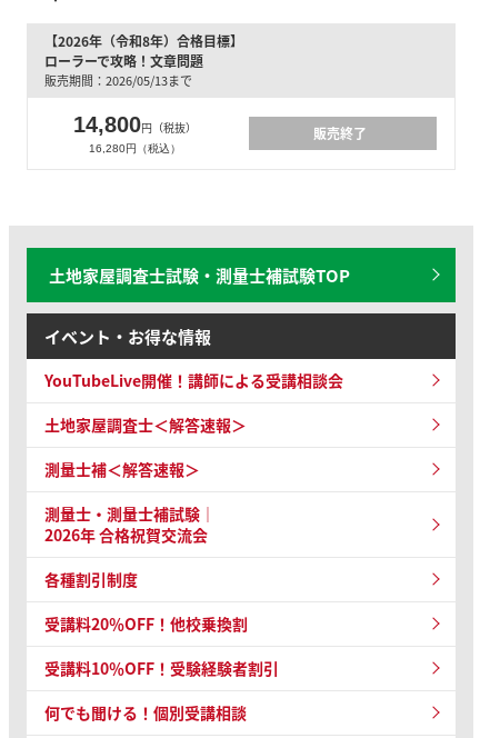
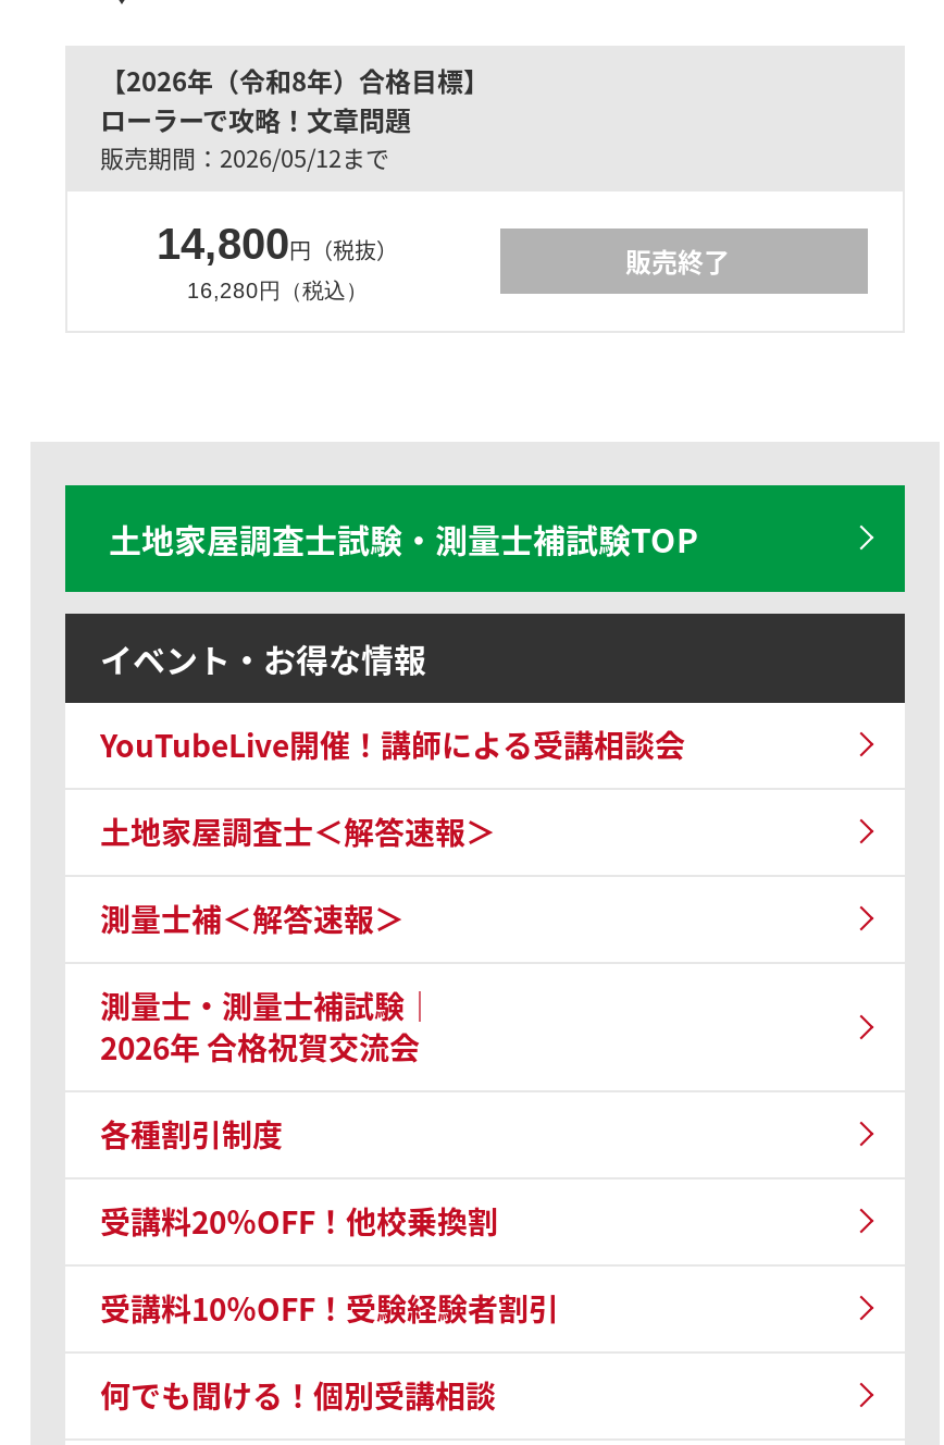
- 販売期間：2026/05/13まで
+ 販売期間：2026/05/12まで
